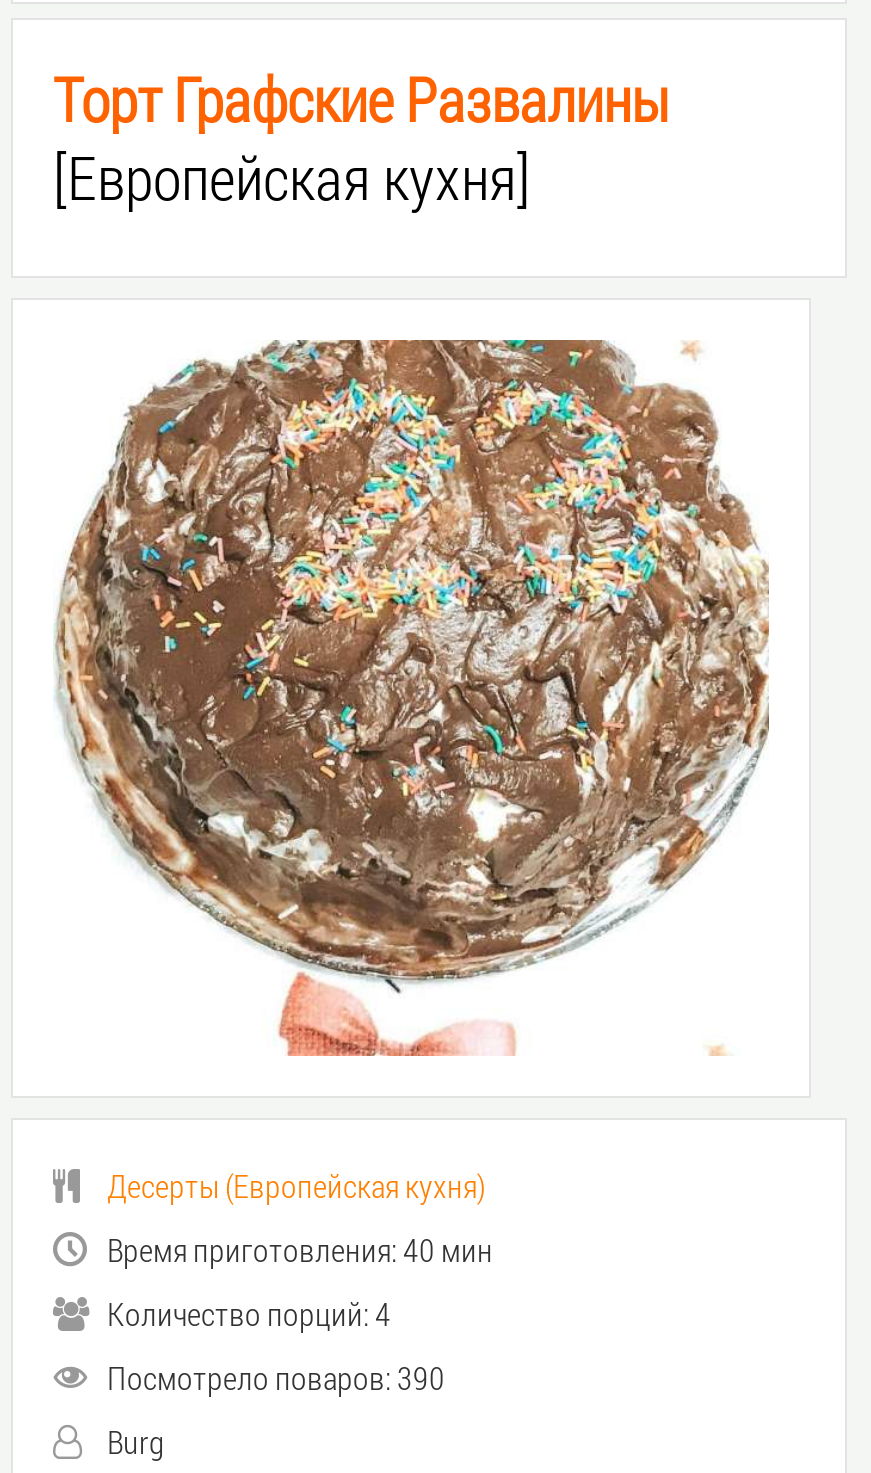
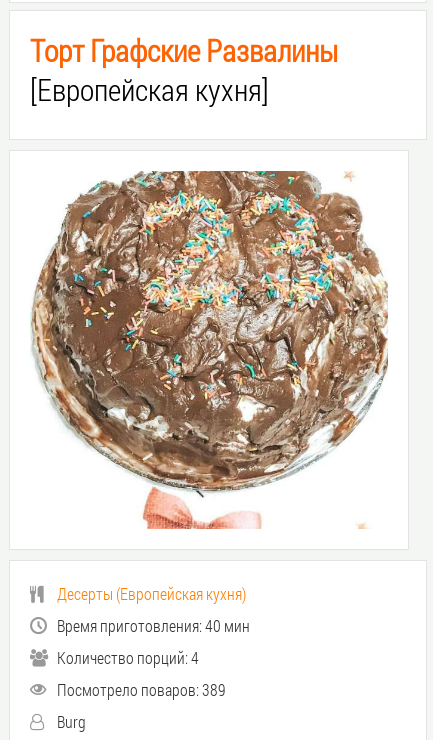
- Посмотрело поваров: 390
+ Посмотрело поваров: 389
